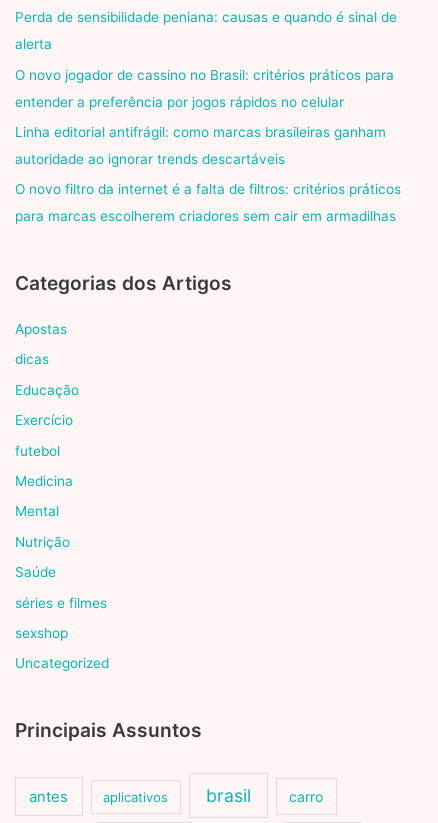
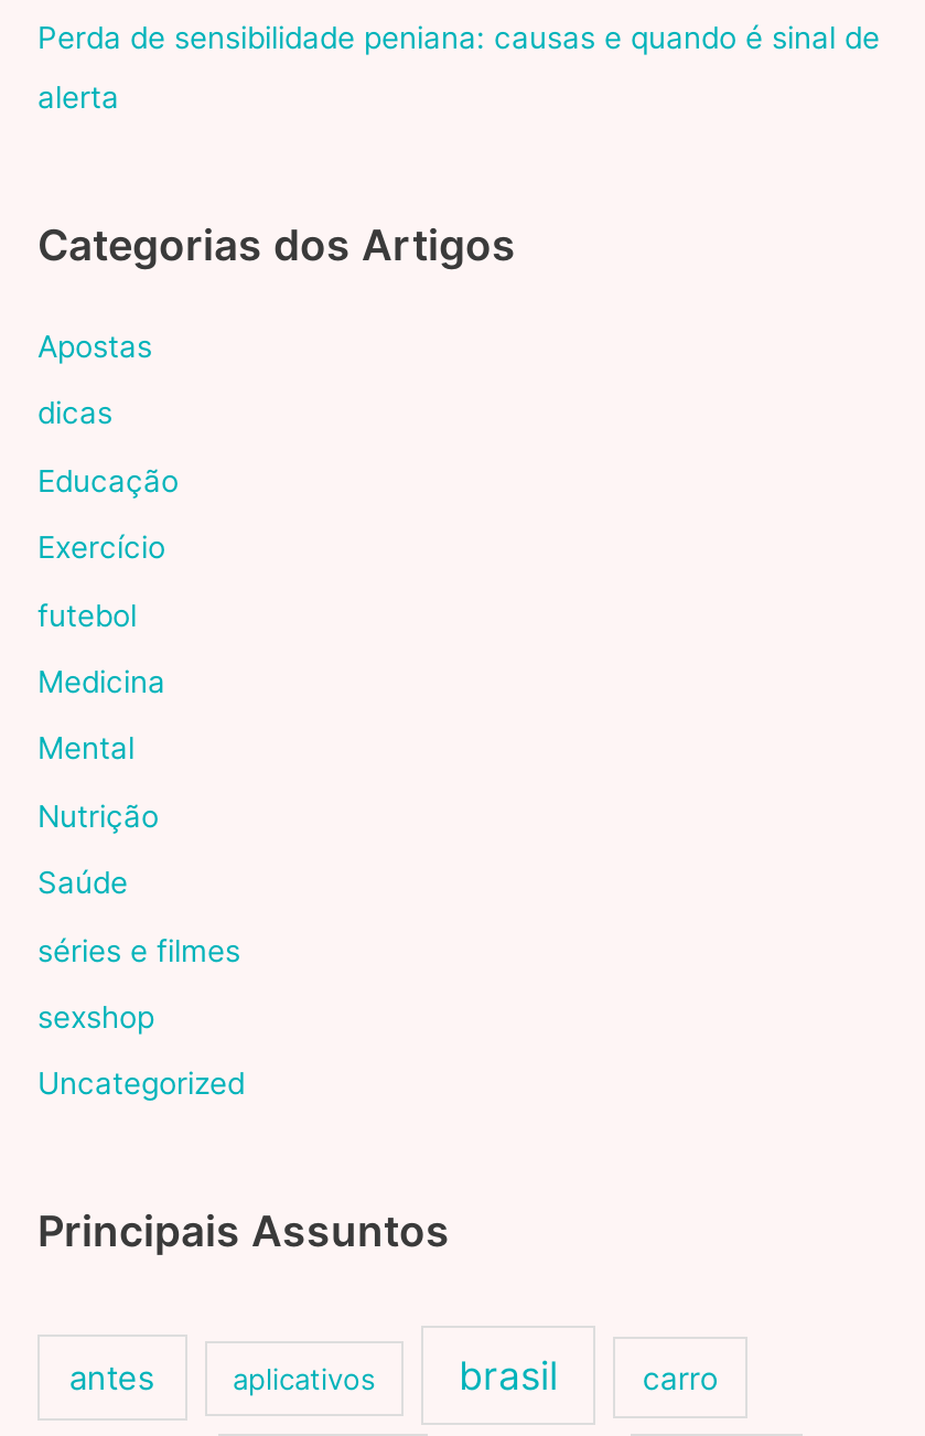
- O novo jogador de cassino no Brasil: critérios práticos para
- entender a preferência por jogos rápidos no celular
- Linha editorial antifrágil: como marcas brasileiras ganham
- autoridade ao ignorar trends descartáveis
- O novo filtro da internet é a falta de filtros: critérios práticos
- para marcas escolherem criadores sem cair em armadilhas
